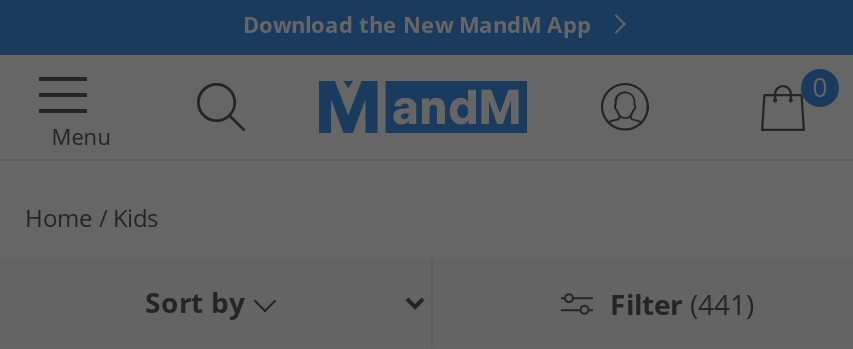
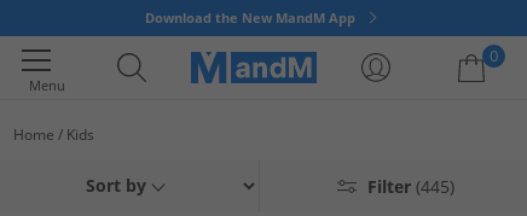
- Filter (441)
+ Filter (445)
